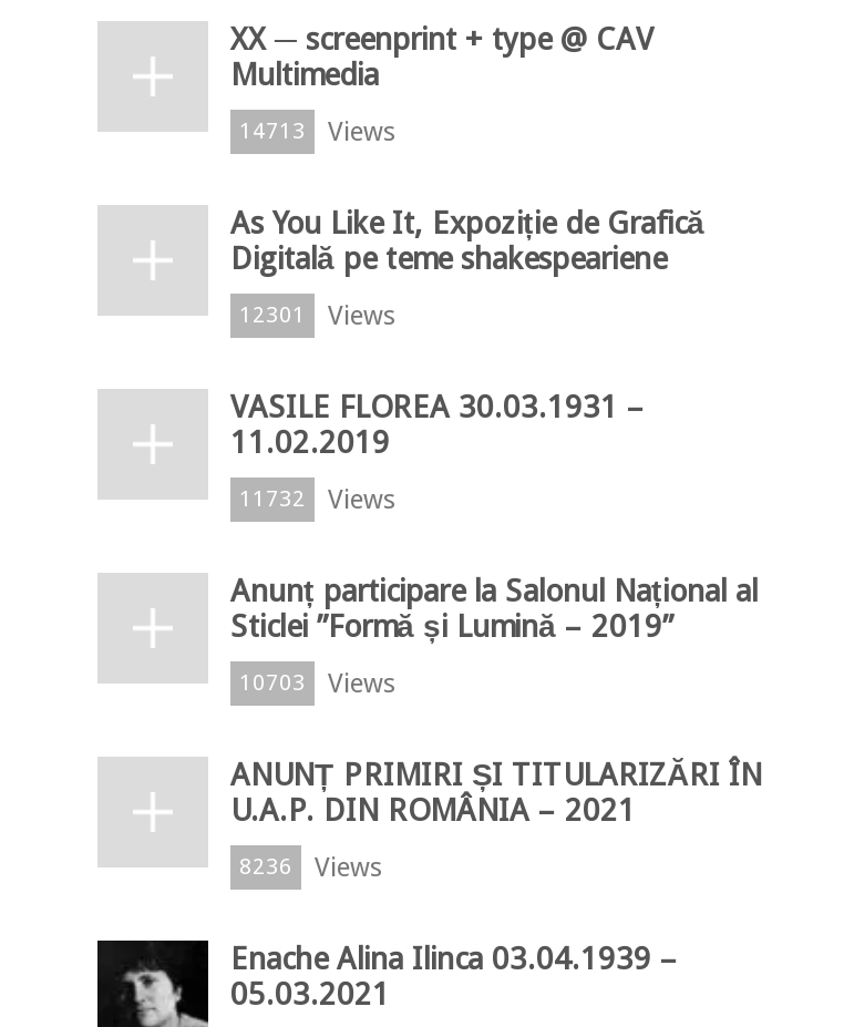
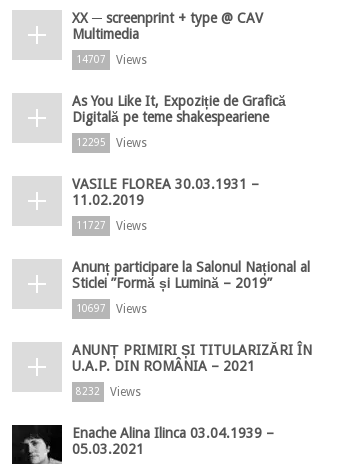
- 14713 Views
+ 14707 Views

- 12301 Views
+ 12295 Views

- 11732 Views
+ 11727 Views

- 10703 Views
+ 10697 Views

- 8236 Views
+ 8232 Views
